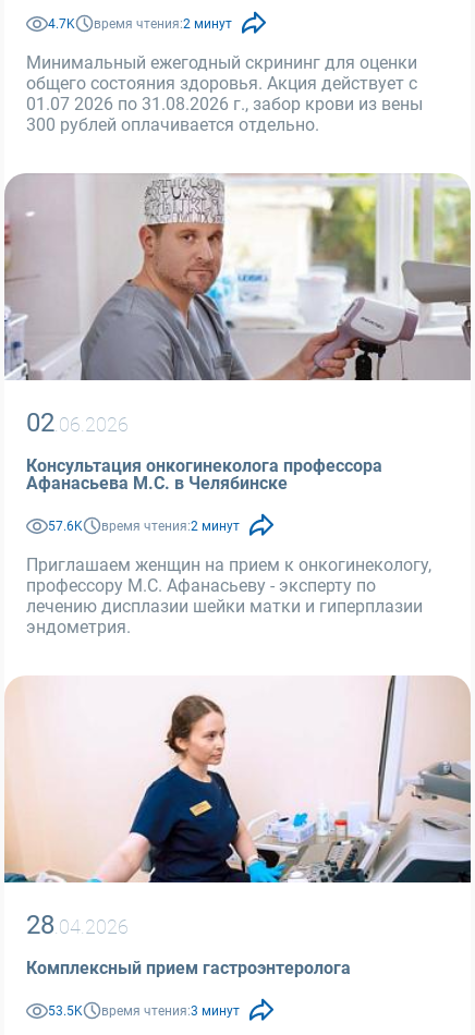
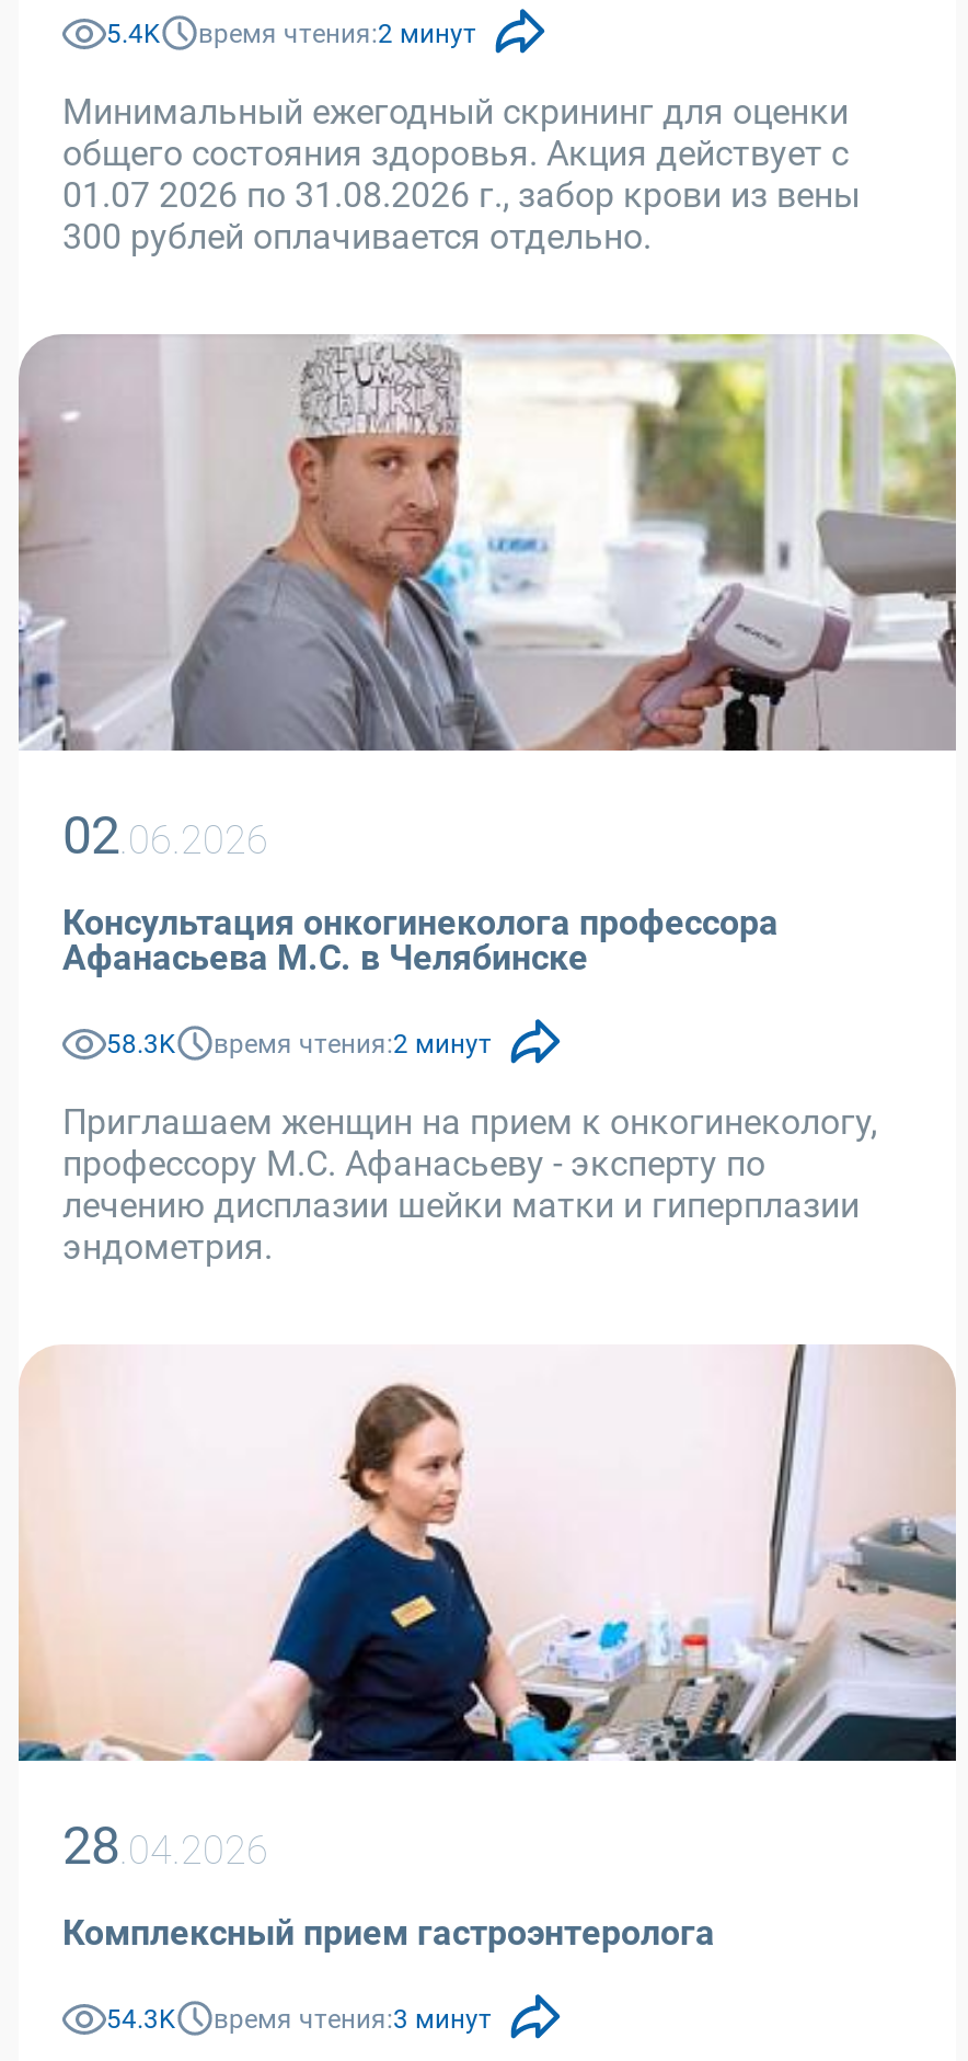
- 4.7K время чтения: 2 минут
+ 5.4K время чтения: 2 минут

- 57.6K время чтения: 2 минут
+ 58.3K время чтения: 2 минут

- 53.5K время чтения: 3 минут
+ 54.3K время чтения: 3 минут
